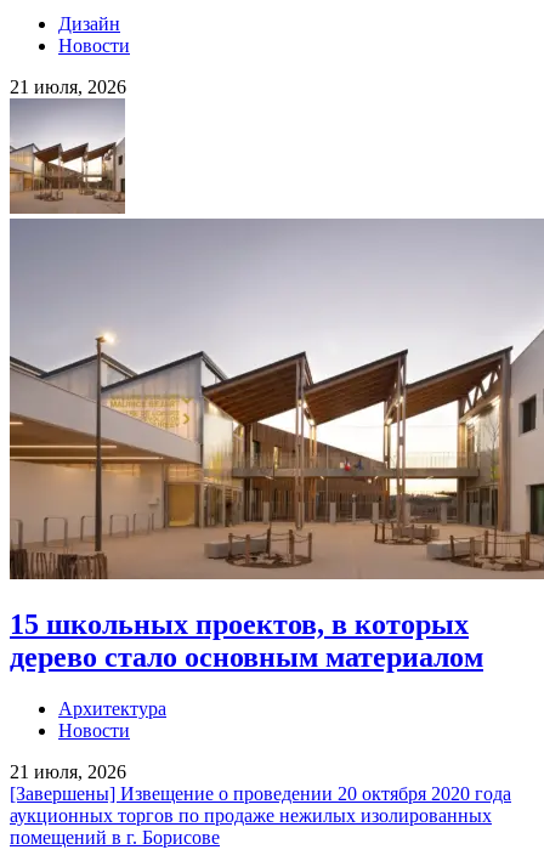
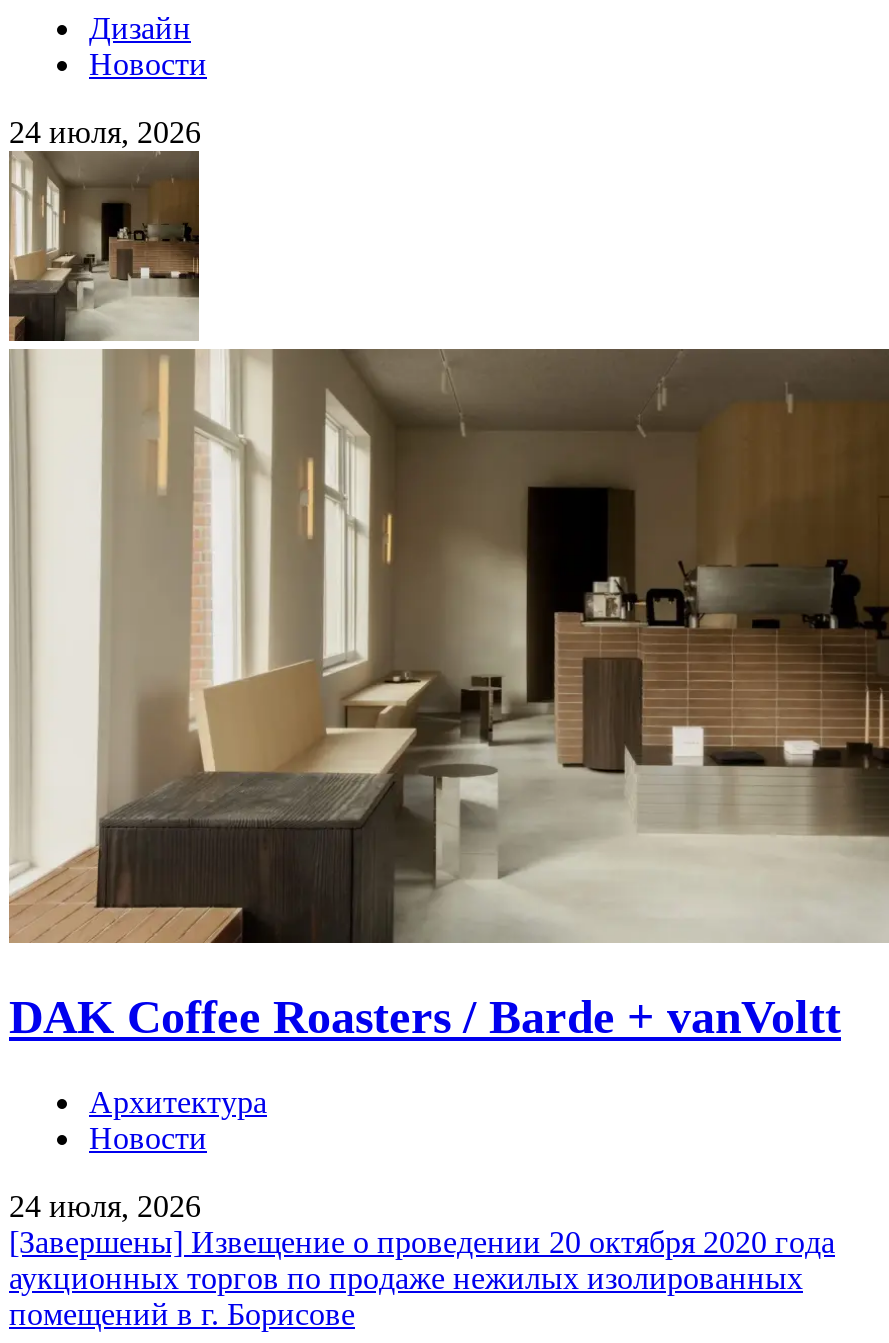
- 21 июля, 2026
+ 24 июля, 2026

- [image]
- 15 школьных проектов, в которых
- дерево стало основным материалом
+ [image]
+ DAK Coffee Roasters / Barde + vanVoltt

- 21 июля, 2026
+ 24 июля, 2026
